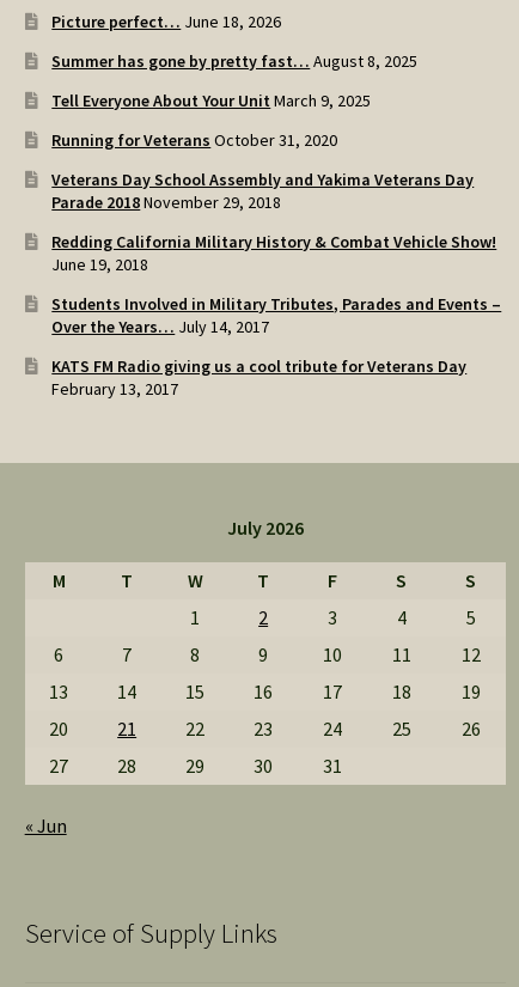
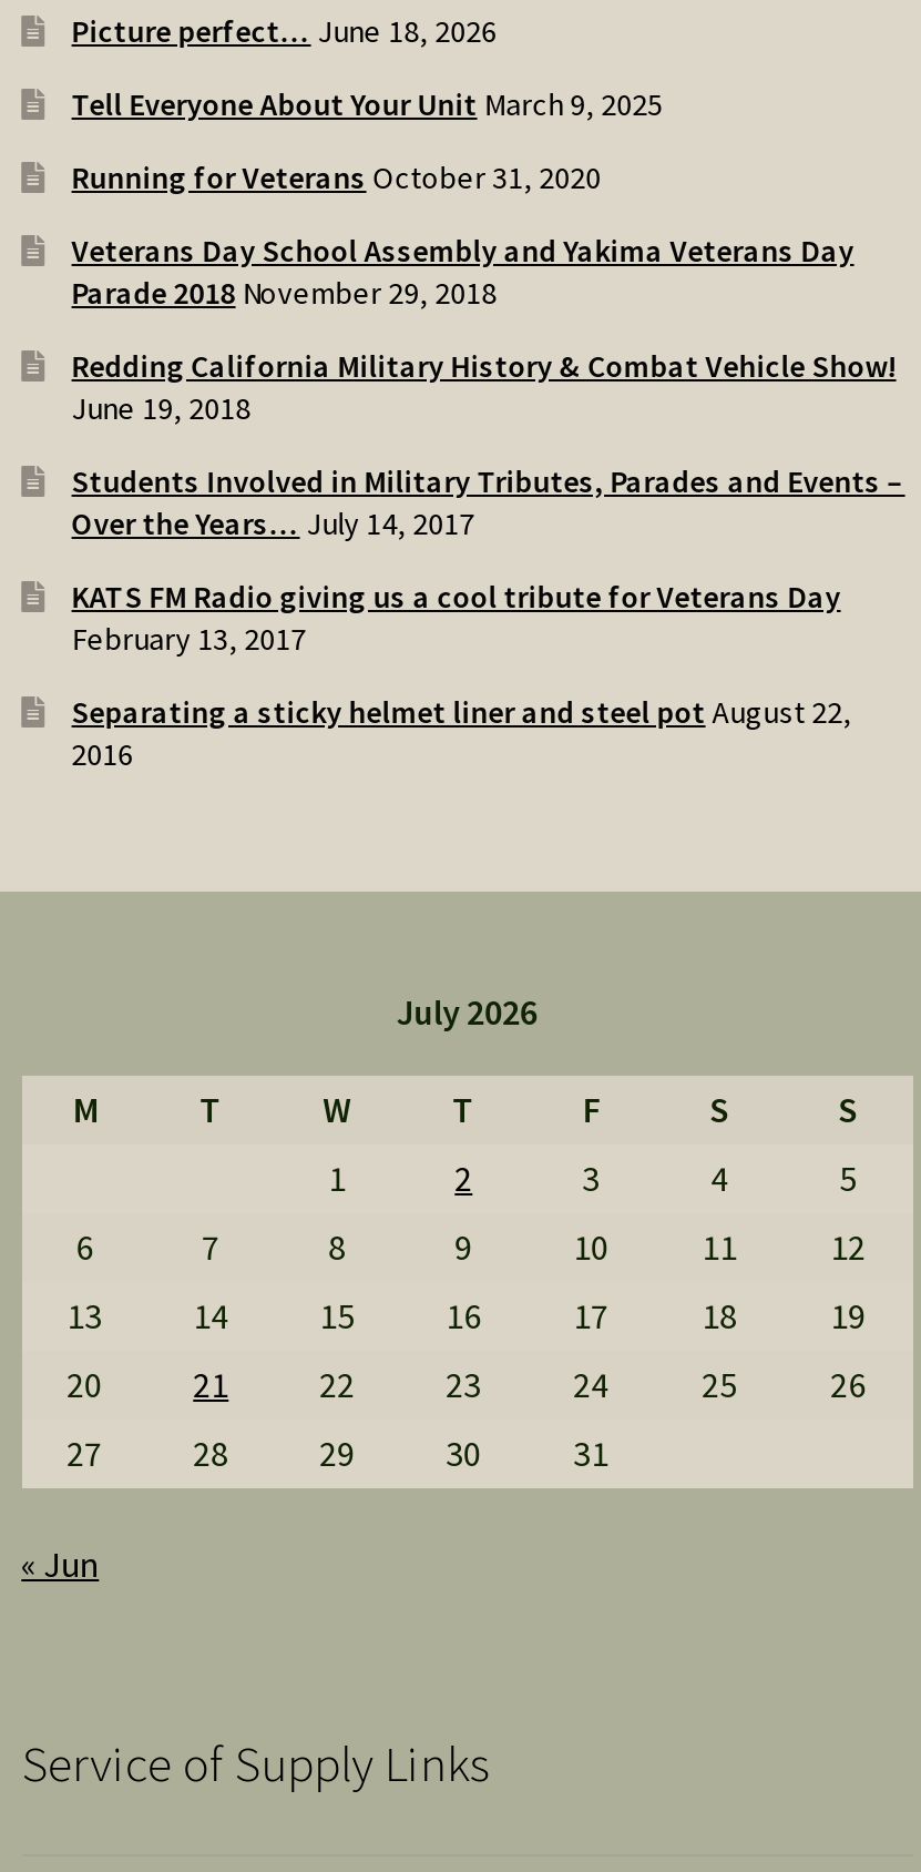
- Summer has gone by pretty fast… August 8, 2025

moved up: Tell Everyone About Your Unit March 9, 2025 | Running for Veterans October 31, 2020 | Veterans Day School Assembly and Yakima Veterans Day | ... | KATS FM Radio giving us a cool tribute for Veterans Day | February 13, 2017

+ Separating a sticky helmet liner and steel pot August 22,
+ 2016
